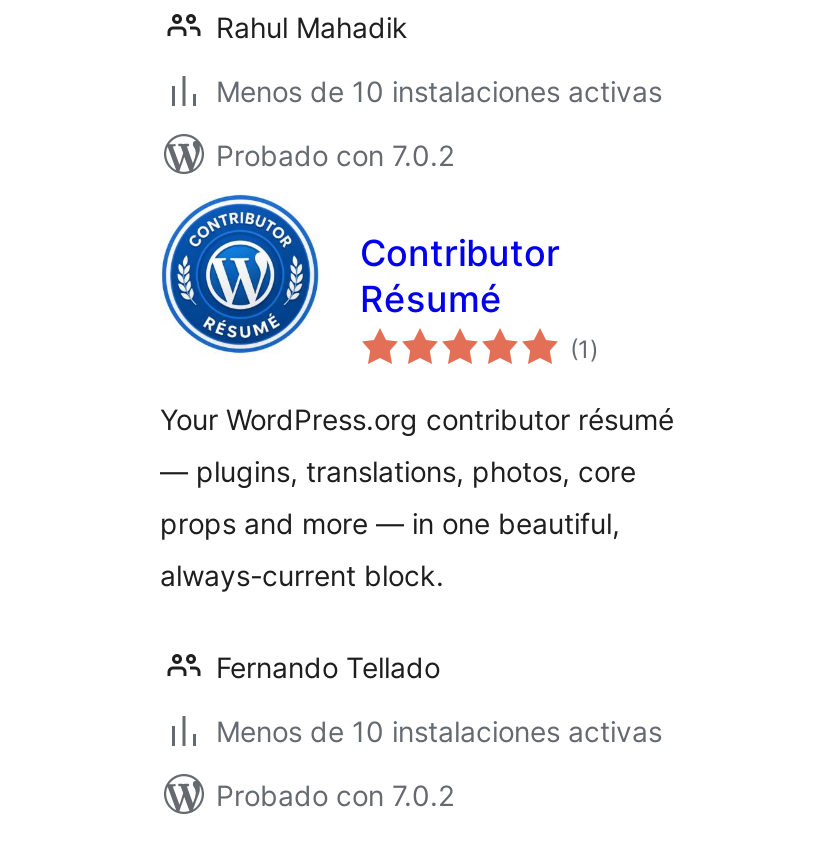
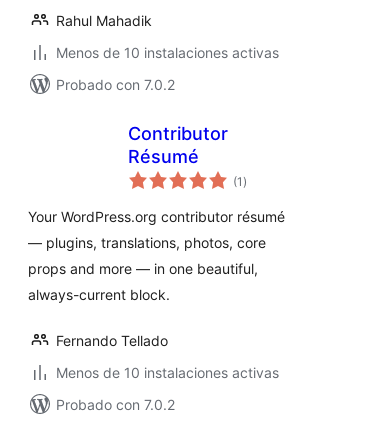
- [image]
